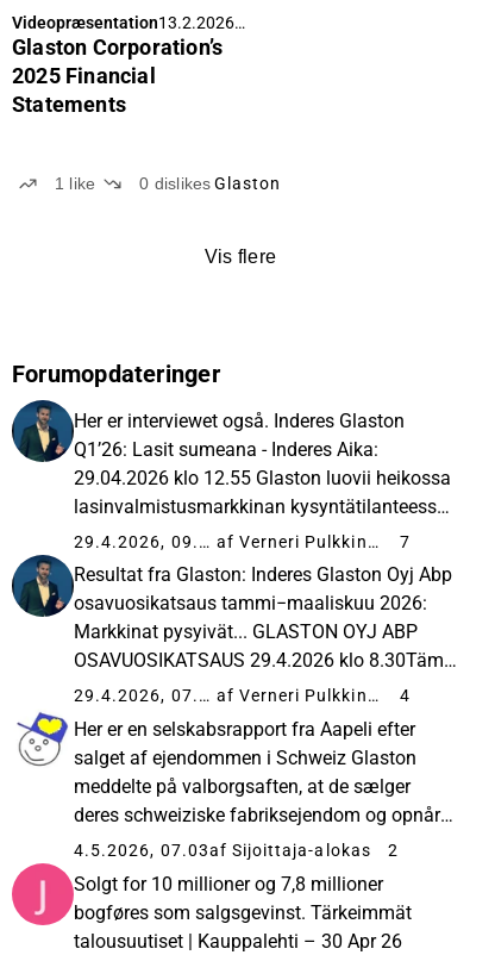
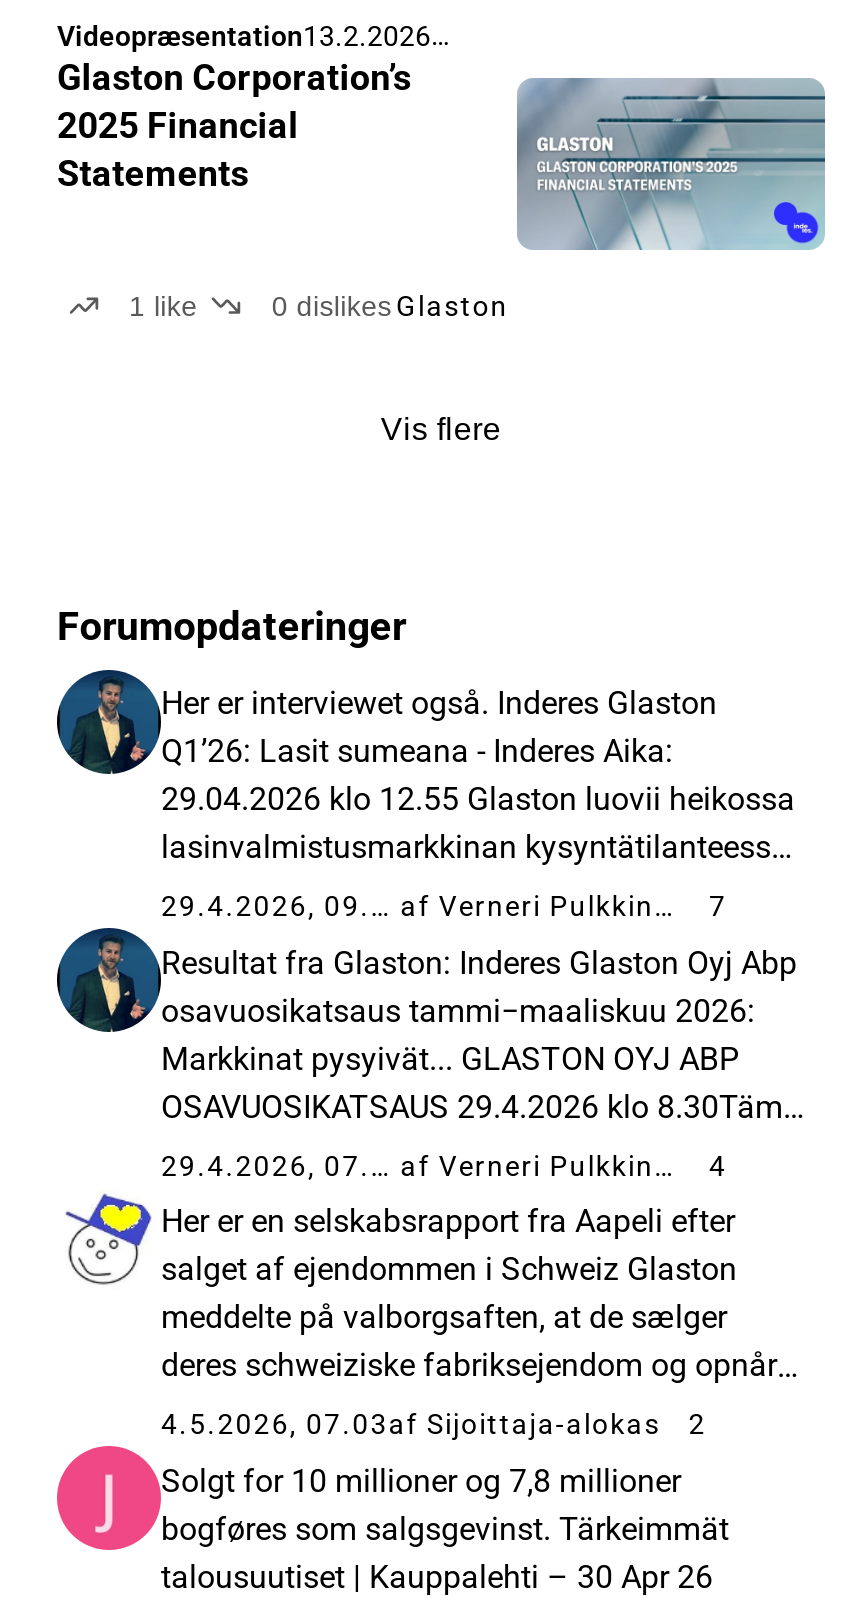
+ [image]
